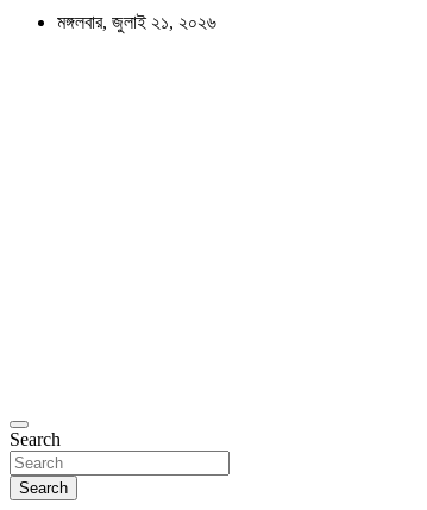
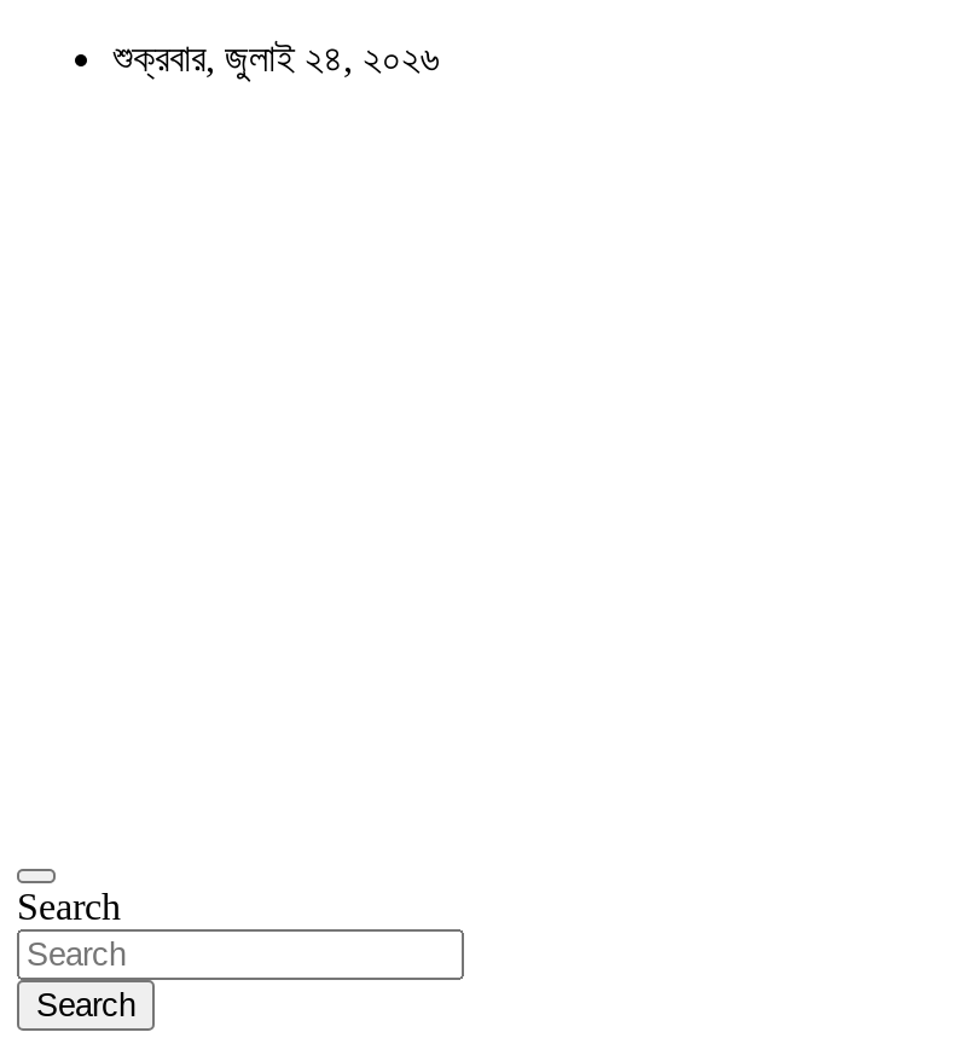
- মঙ্গলবার, জুলাই ২১, ২০২৬
+ শুক্রবার, জুলাই ২৪, ২০২৬
